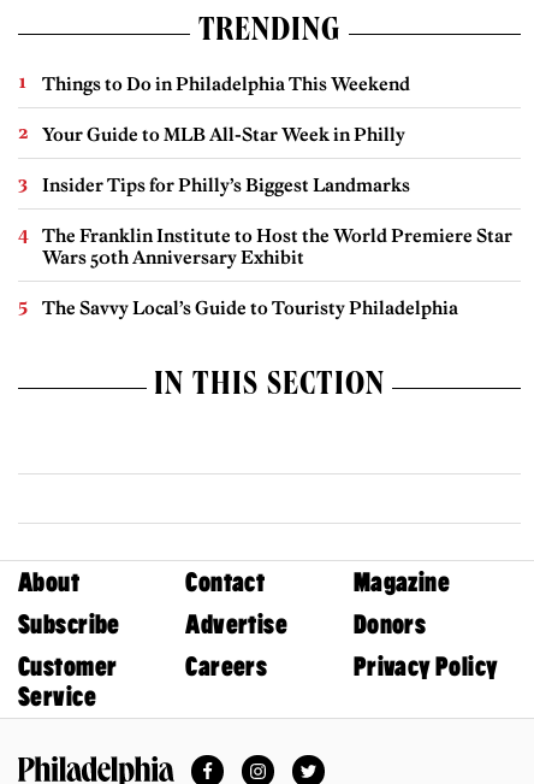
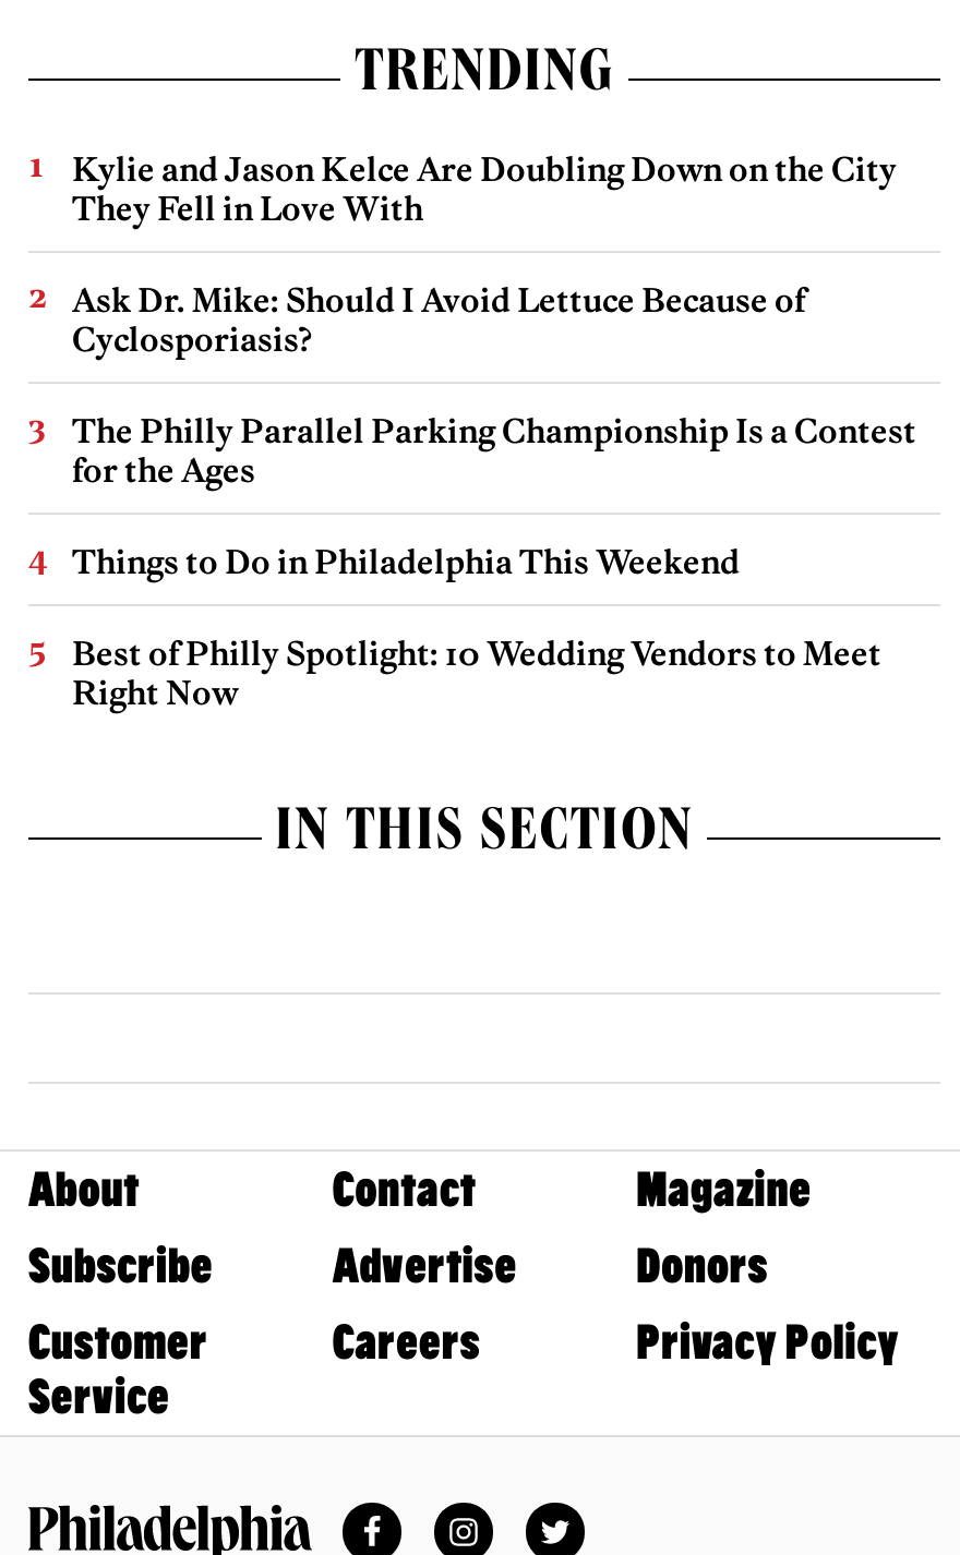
+ Kylie and Jason Kelce Are Doubling Down on the City
+ They Fell in Love With
+ Ask Dr. Mike: Should I Avoid Lettuce Because of
+ Cyclosporiasis?
+ The Philly Parallel Parking Championship Is a Contest
+ for the Ages

moved down: Things to Do in Philadelphia This Weekend

- Your Guide to MLB All-Star Week in Philly
- Insider Tips for Philly’s Biggest Landmarks
- The Franklin Institute to Host the World Premiere Star
- Wars 50th Anniversary Exhibit
- The Savvy Local’s Guide to Touristy Philadelphia
+ Best of Philly Spotlight: 10 Wedding Vendors to Meet
+ Right Now
